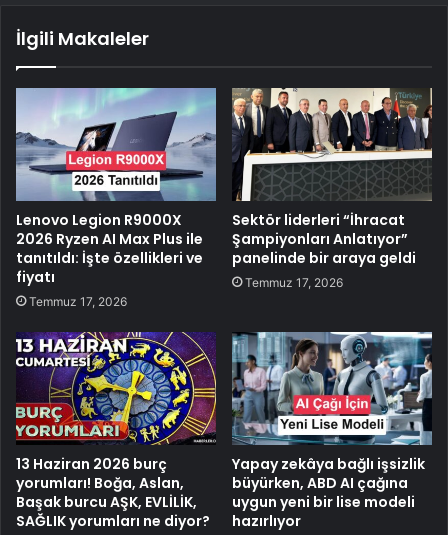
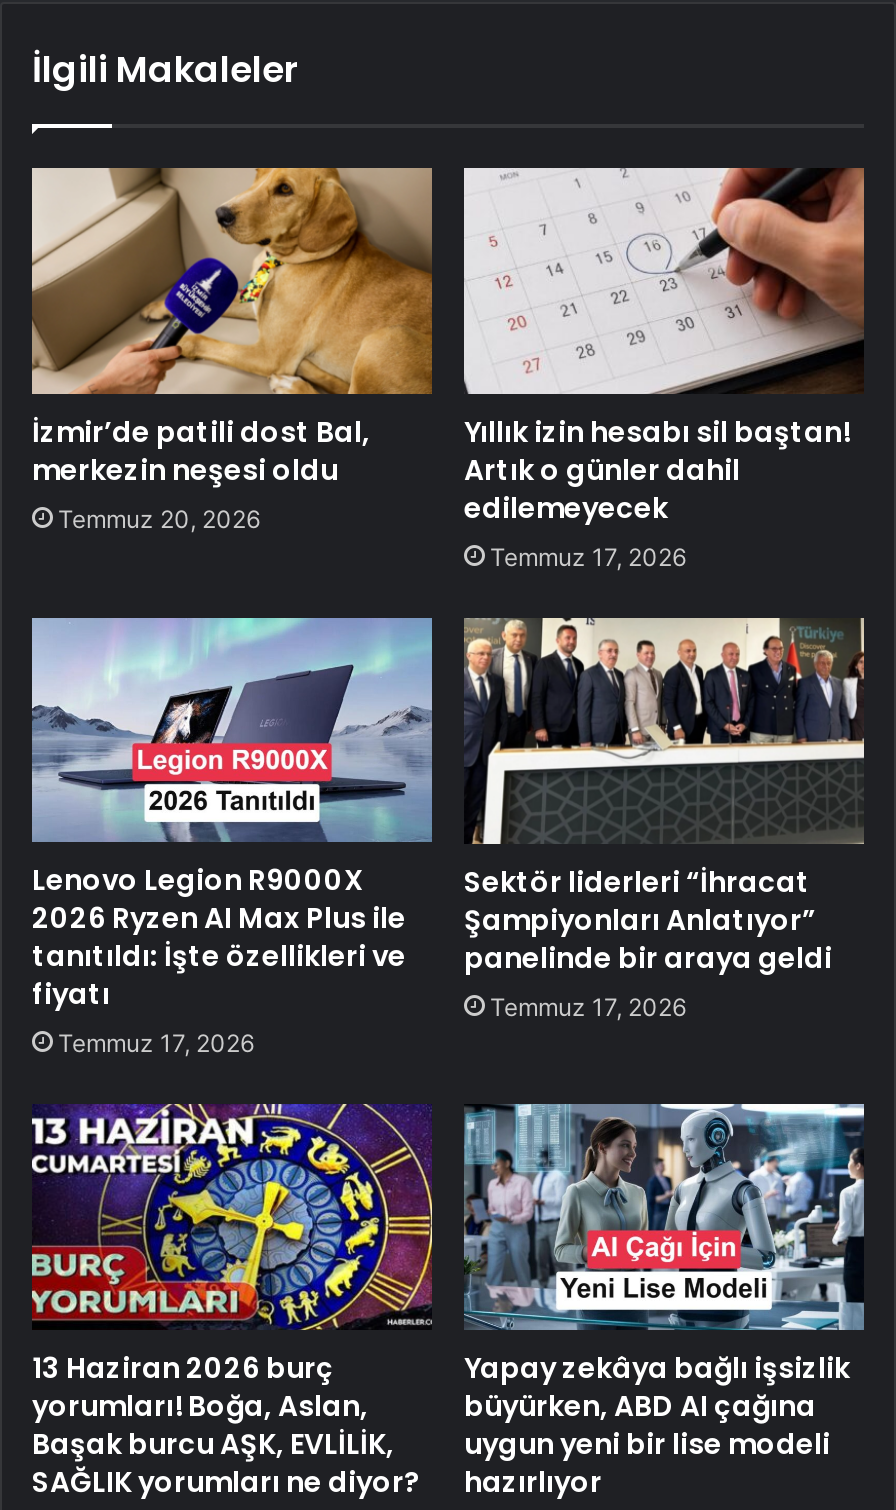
+ [image]
+ İzmir’de patili dost Bal,
+ merkezin neşesi oldu
+ Temmuz 20, 2026

+ [image]
+ Yıllık izin hesabı sil baştan!
+ Artık o günler dahil
+ edilemeyecek
+ Temmuz 17, 2026
